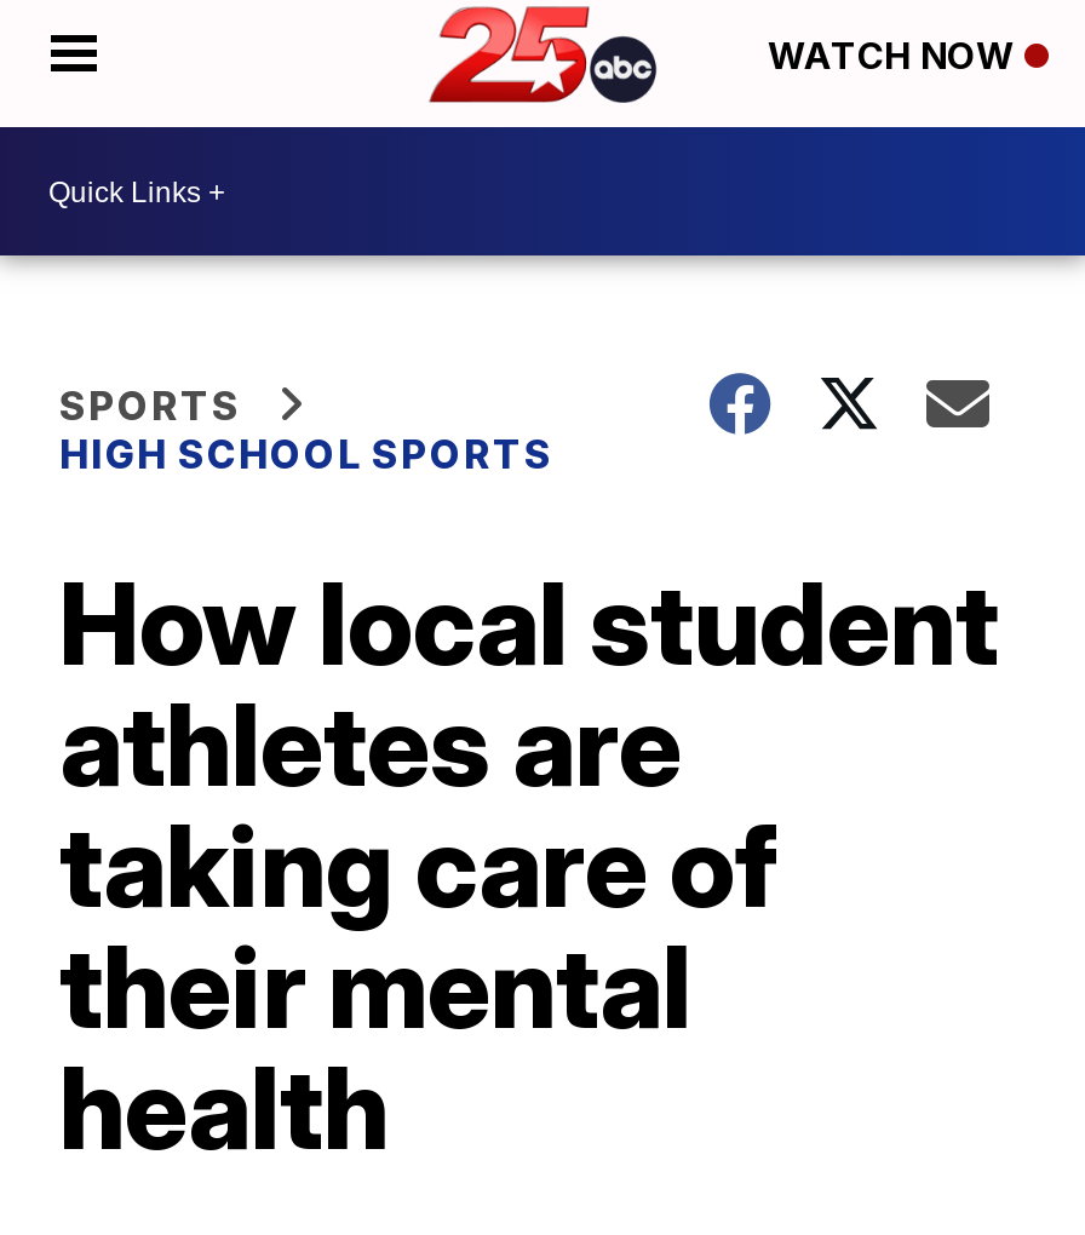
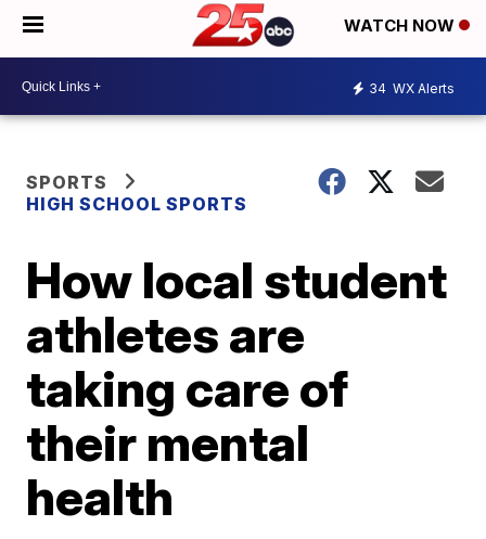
+ 34 WX Alerts
